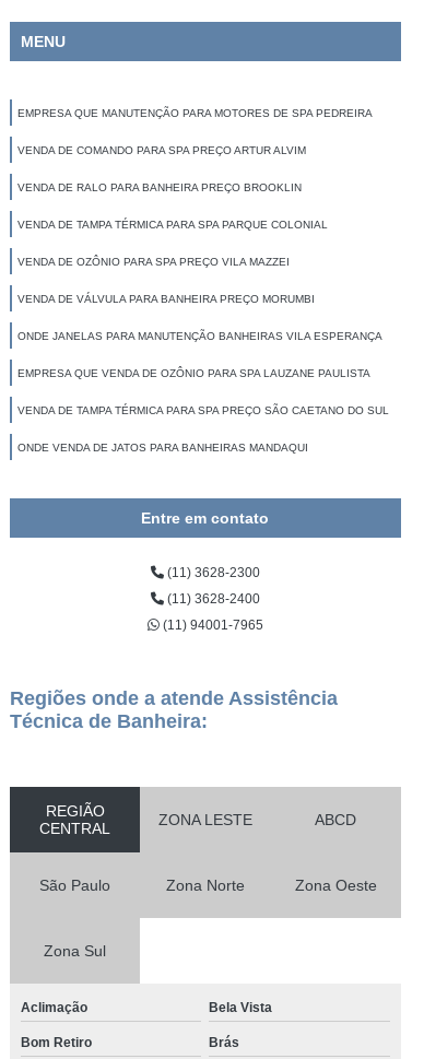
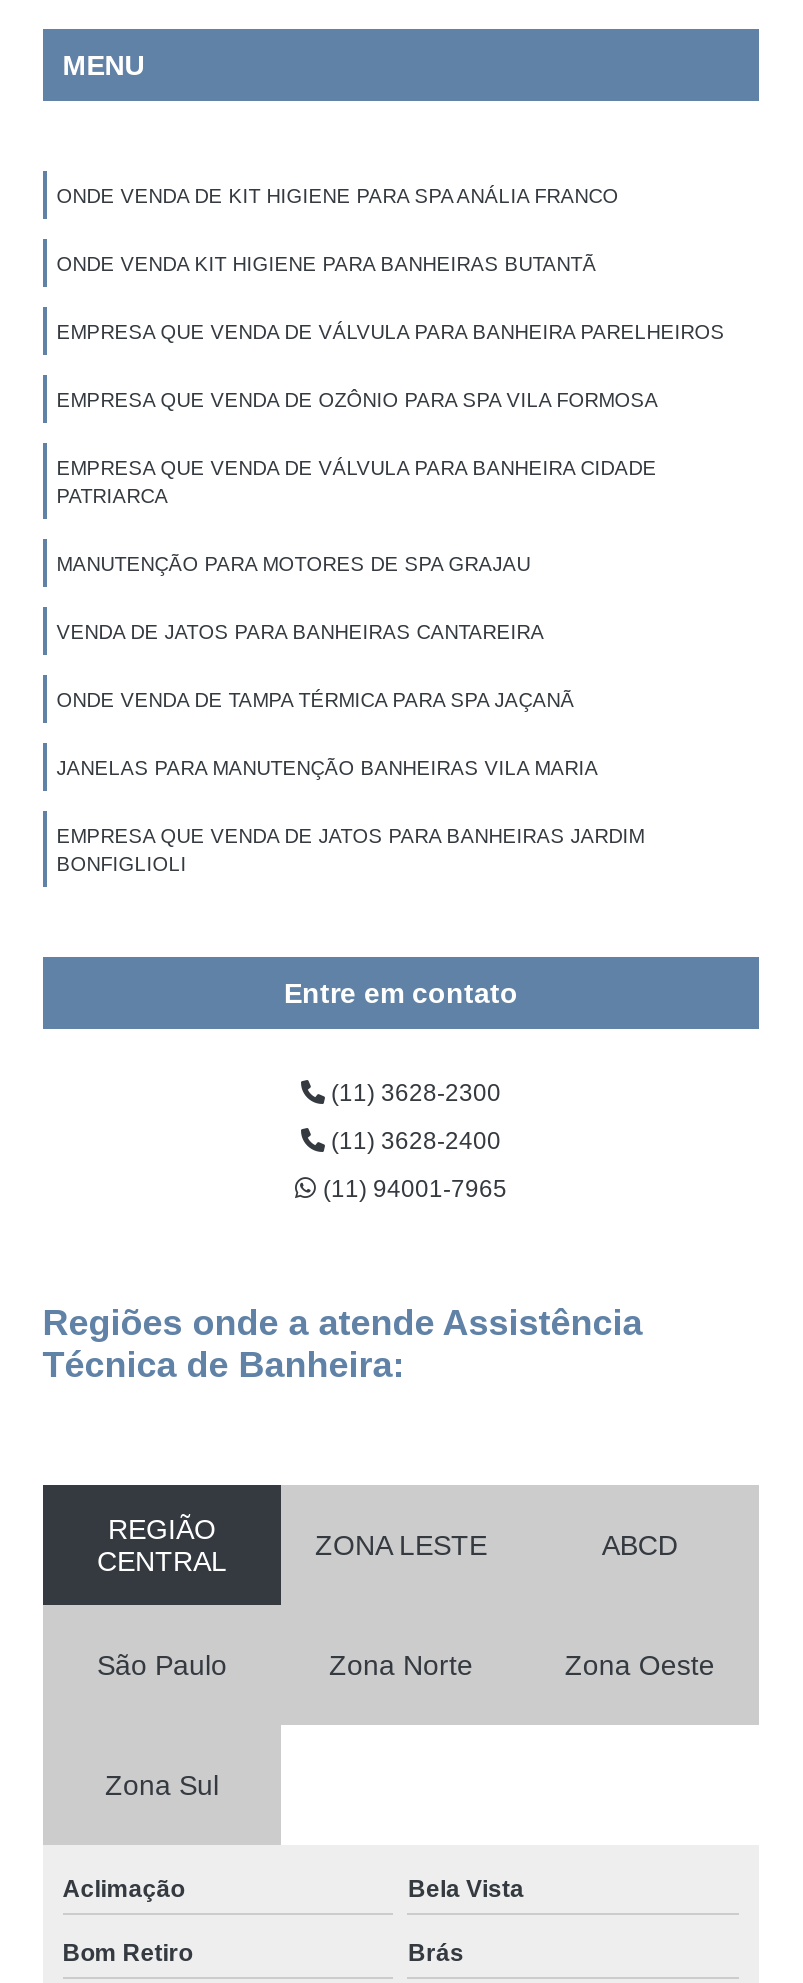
- EMPRESA QUE MANUTENÇÃO PARA MOTORES DE SPA PEDREIRA
+ ONDE VENDA DE KIT HIGIENE PARA SPA ANÁLIA FRANCO

- VENDA DE COMANDO PARA SPA PREÇO ARTUR ALVIM
+ ONDE VENDA KIT HIGIENE PARA BANHEIRAS BUTANTÃ

- VENDA DE RALO PARA BANHEIRA PREÇO BROOKLIN
+ EMPRESA QUE VENDA DE VÁLVULA PARA BANHEIRA PARELHEIROS

- VENDA DE TAMPA TÉRMICA PARA SPA PARQUE COLONIAL
+ EMPRESA QUE VENDA DE OZÔNIO PARA SPA VILA FORMOSA

- VENDA DE OZÔNIO PARA SPA PREÇO VILA MAZZEI
+ EMPRESA QUE VENDA DE VÁLVULA PARA BANHEIRA CIDADE
+ PATRIARCA

- VENDA DE VÁLVULA PARA BANHEIRA PREÇO MORUMBI
+ MANUTENÇÃO PARA MOTORES DE SPA GRAJAU

- ONDE JANELAS PARA MANUTENÇÃO BANHEIRAS VILA ESPERANÇA
+ VENDA DE JATOS PARA BANHEIRAS CANTAREIRA

- EMPRESA QUE VENDA DE OZÔNIO PARA SPA LAUZANE PAULISTA
+ ONDE VENDA DE TAMPA TÉRMICA PARA SPA JAÇANÃ

- VENDA DE TAMPA TÉRMICA PARA SPA PREÇO SÃO CAETANO DO SUL
+ JANELAS PARA MANUTENÇÃO BANHEIRAS VILA MARIA

- ONDE VENDA DE JATOS PARA BANHEIRAS MANDAQUI
+ EMPRESA QUE VENDA DE JATOS PARA BANHEIRAS JARDIM
+ BONFIGLIOLI
